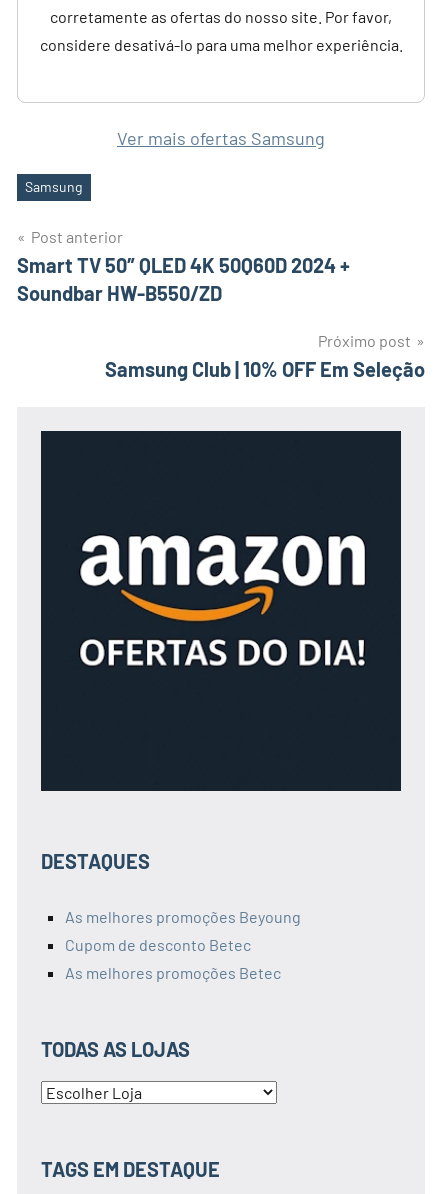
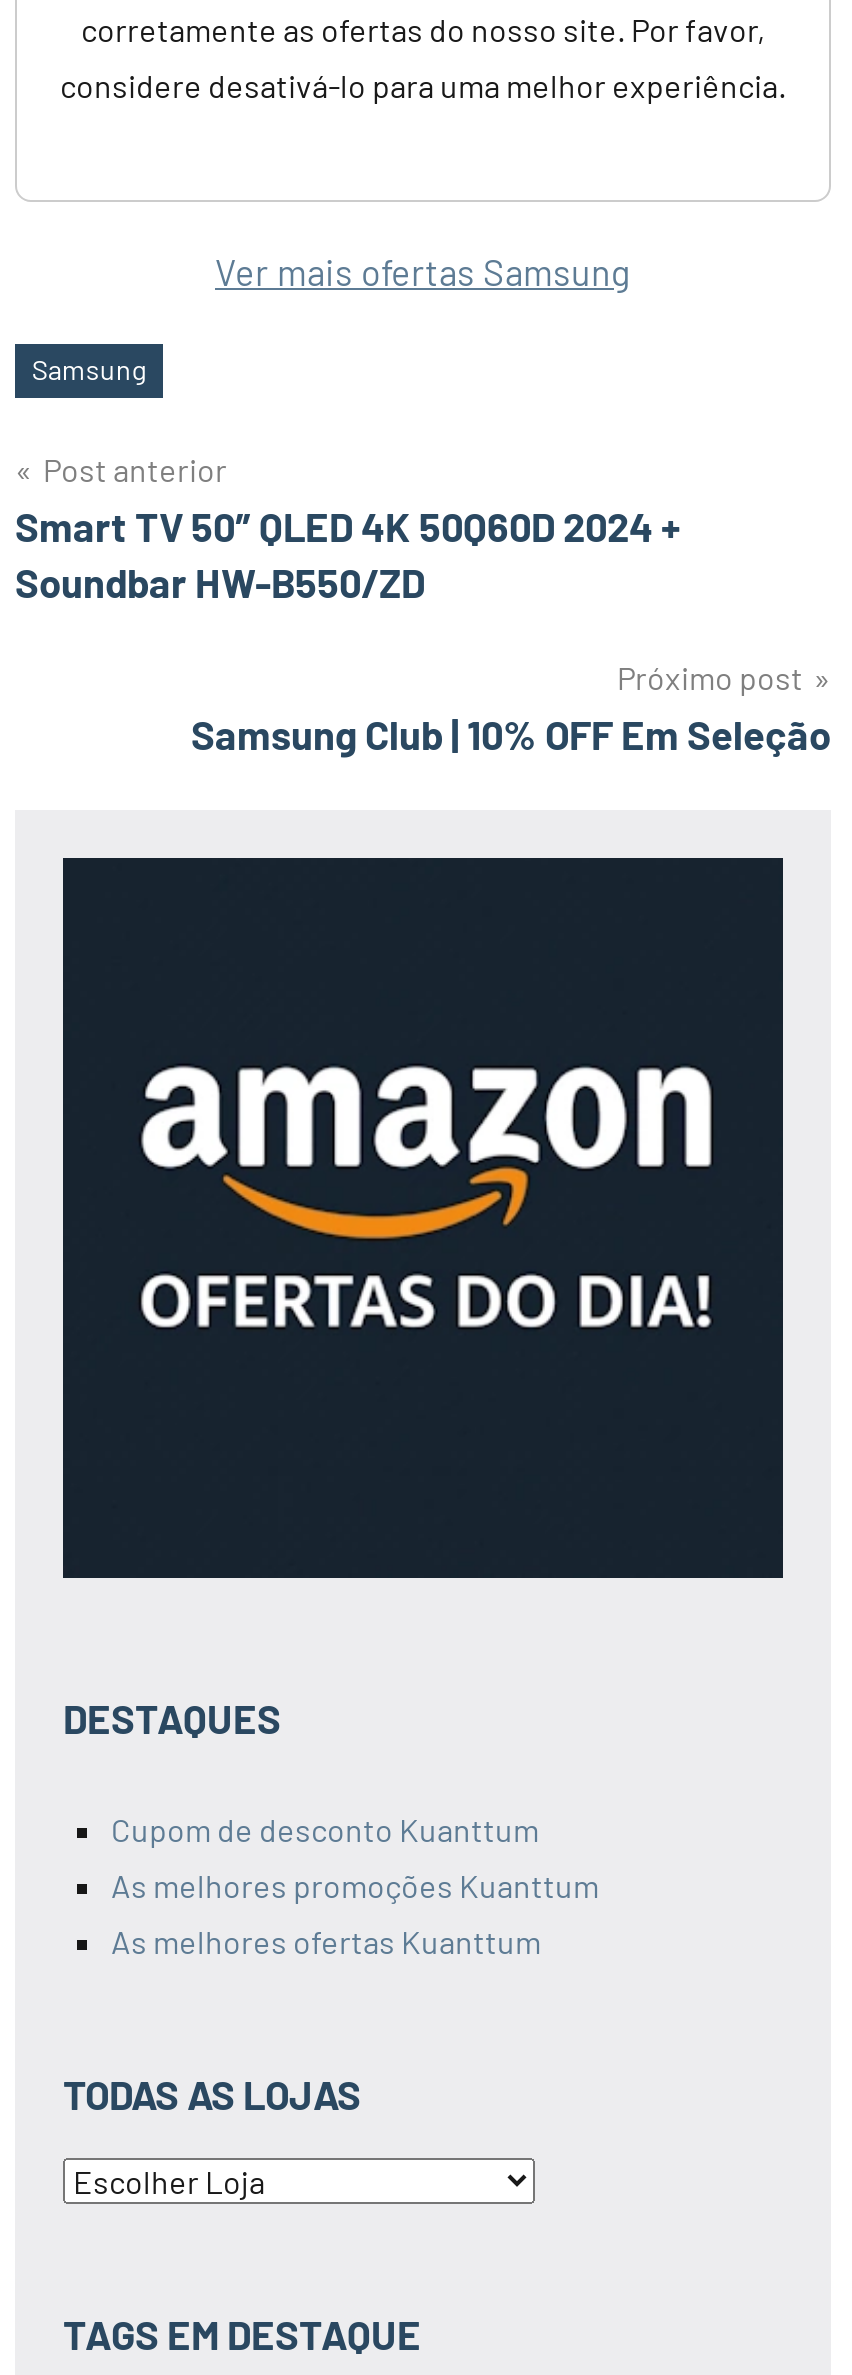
- As melhores promoções Beyoung
+ Cupom de desconto Kuanttum

- Cupom de desconto Betec
+ As melhores promoções Kuanttum

- As melhores promoções Betec
+ As melhores ofertas Kuanttum
